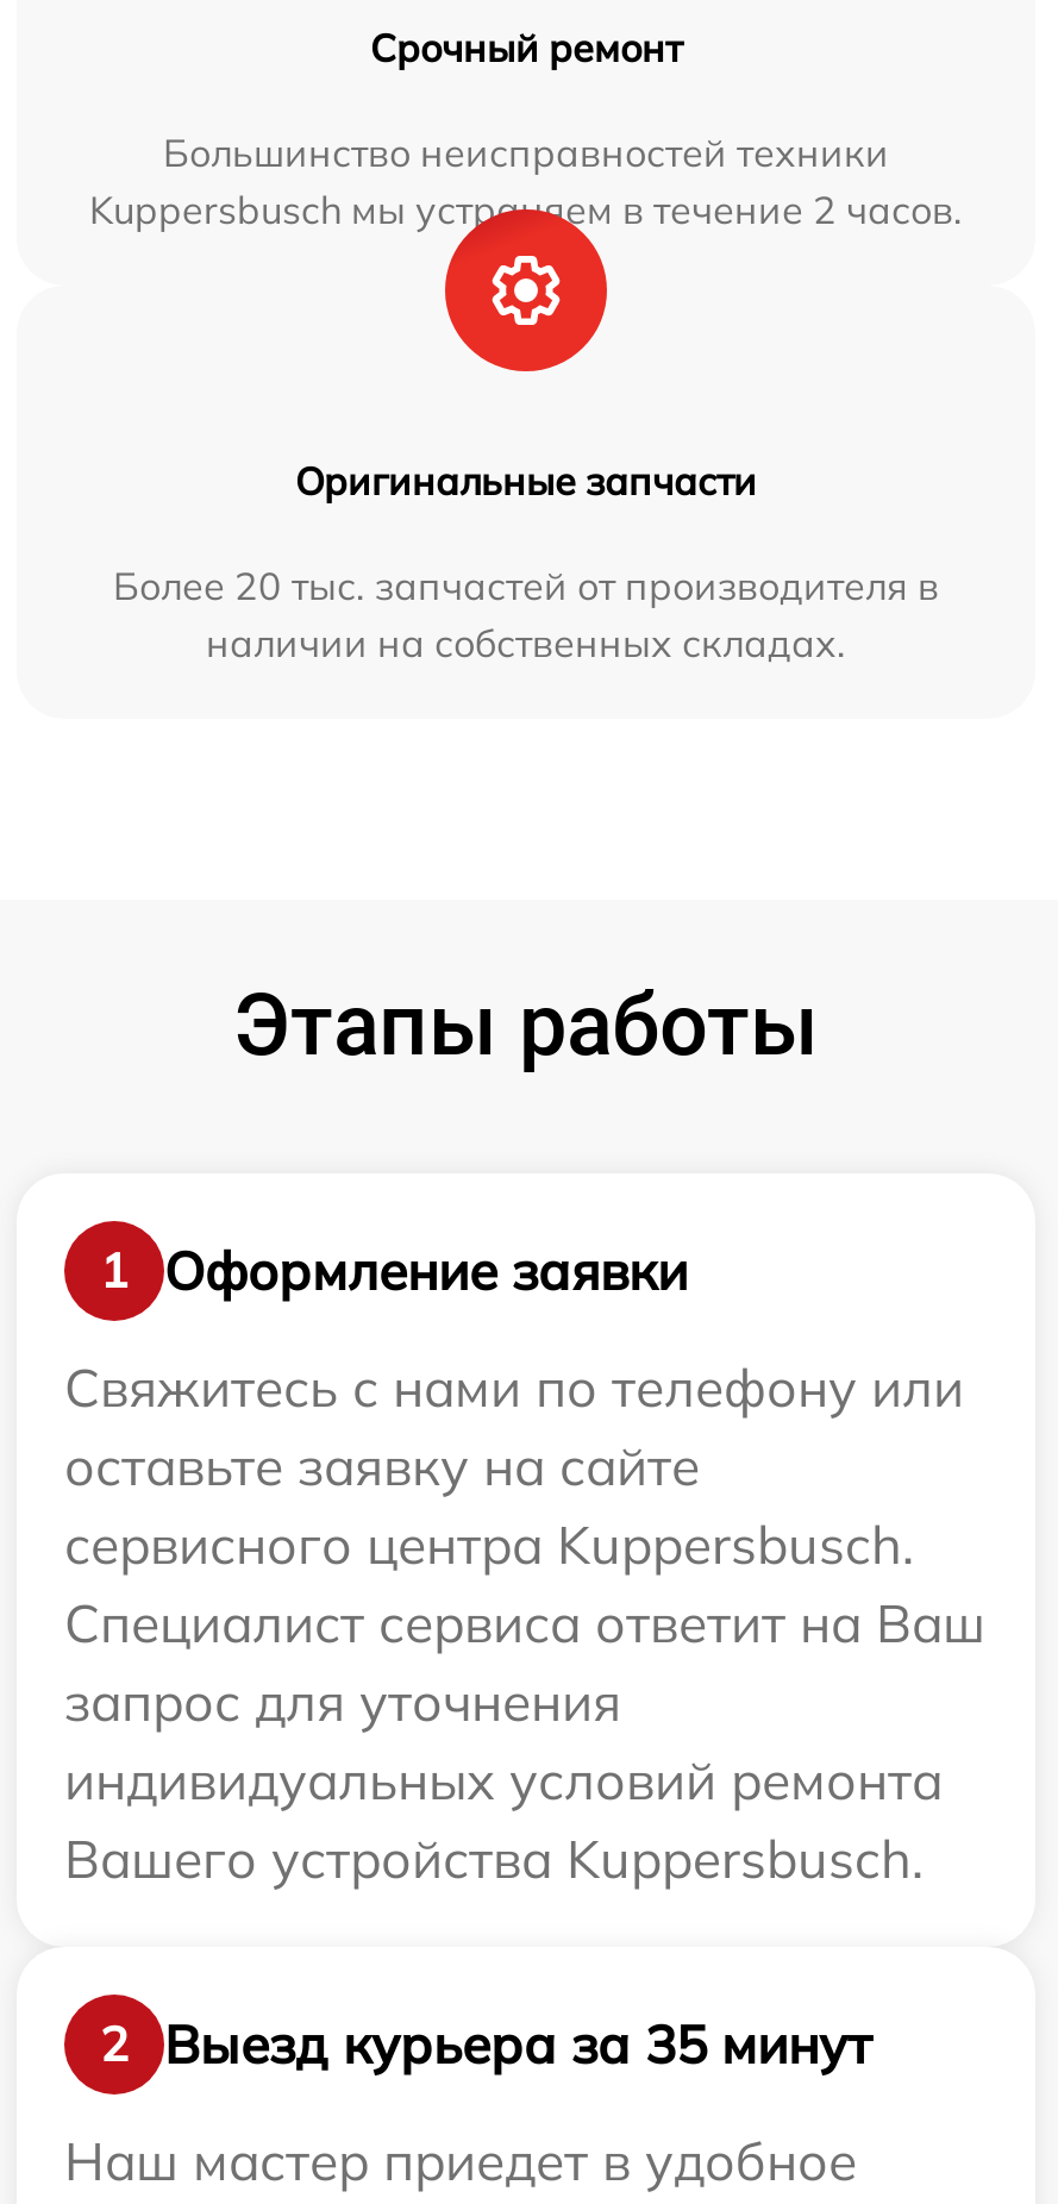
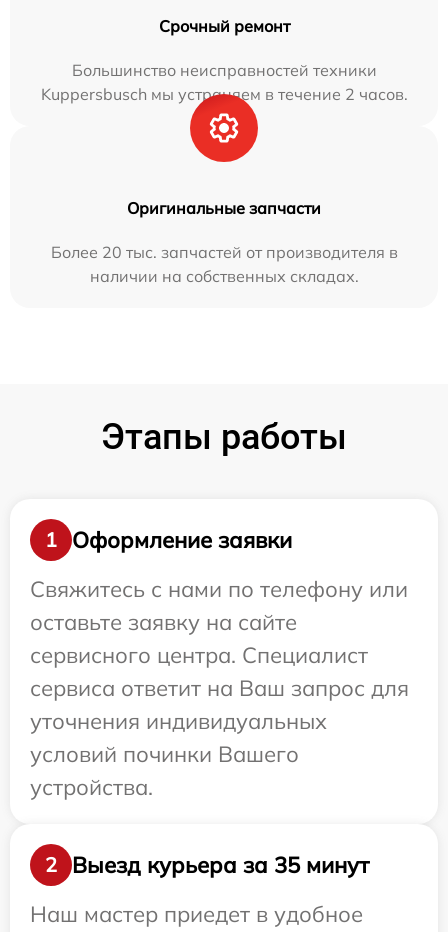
- сервисного центра Kuppersbusch.
- Специалист сервиса ответит на Ваш
- запрос для уточнения
- индивидуальных условий ремонта
- Вашего устройства Kuppersbusch.
+ сервисного центра. Специалист
+ сервиса ответит на Ваш запрос для
+ уточнения индивидуальных
+ условий починки Вашего
+ устройства.
